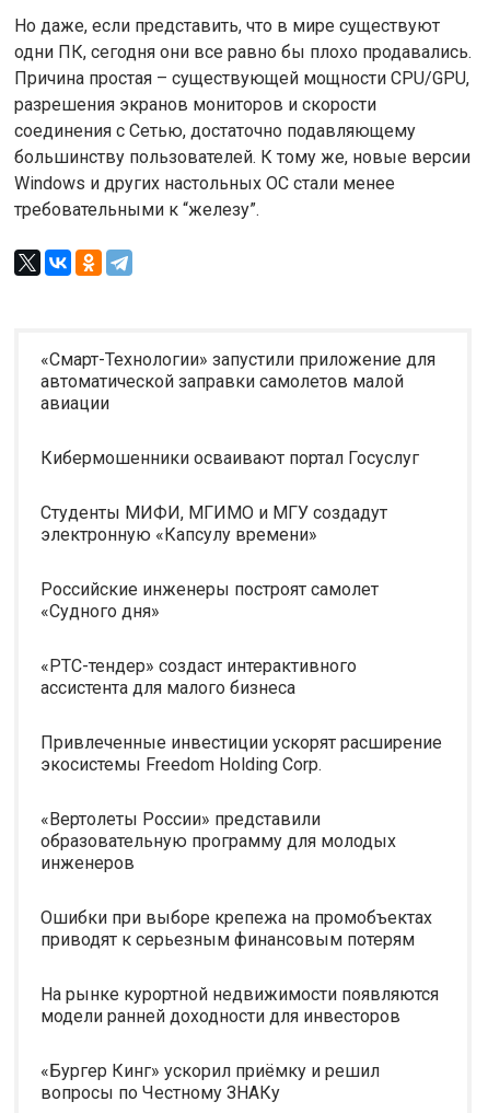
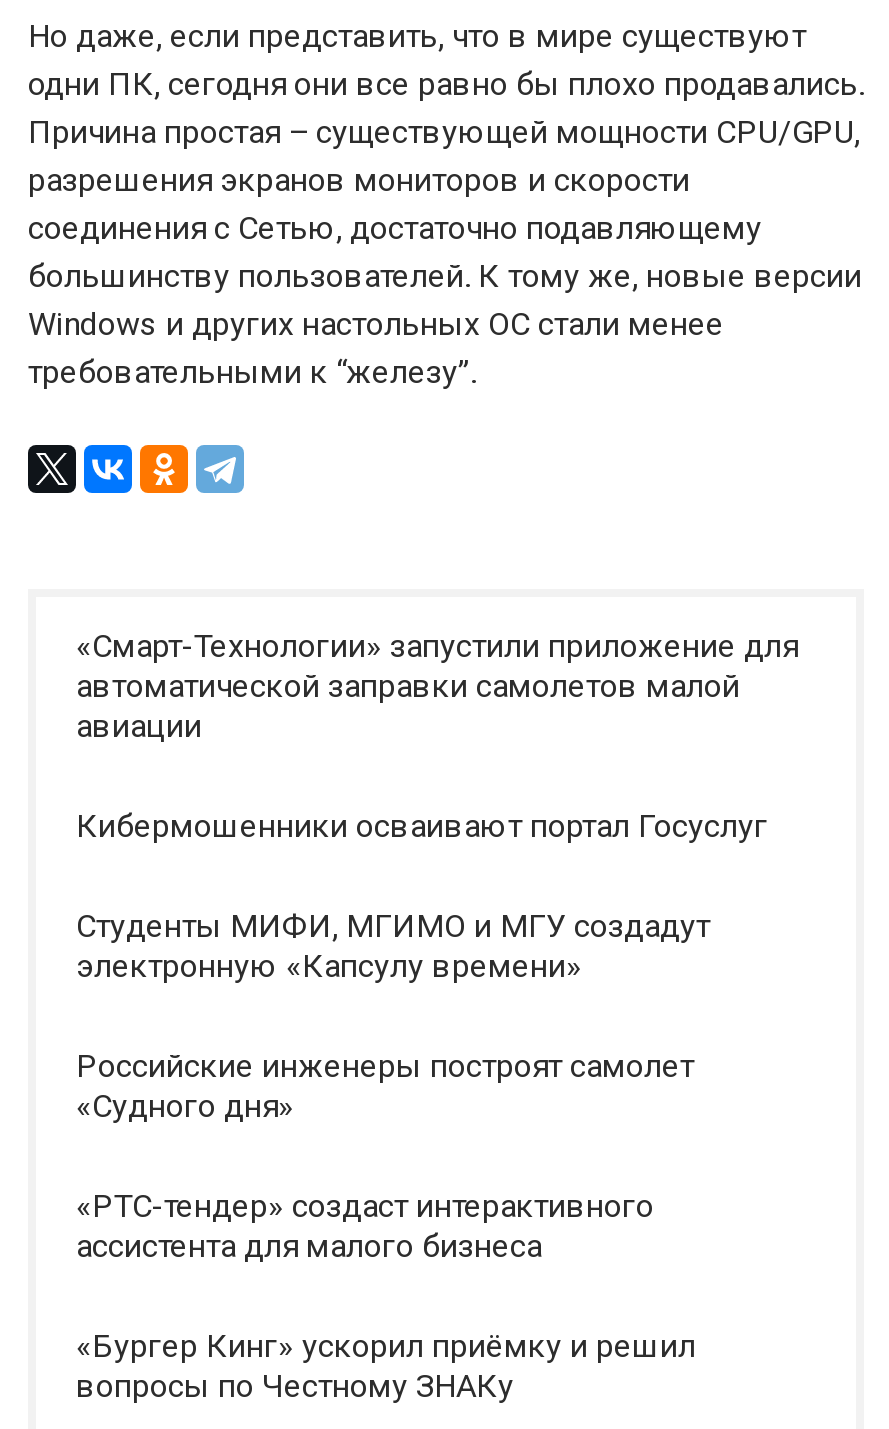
- Привлеченные инвестиции ускорят расширение
- экосистемы Freedom Holding Corp.
- «Вертолеты России» представили
- образовательную программу для молодых
- инженеров
- Ошибки при выборе крепежа на промобъектах
- приводят к серьезным финансовым потерям
- На рынке курортной недвижимости появляются
- модели ранней доходности для инвесторов
